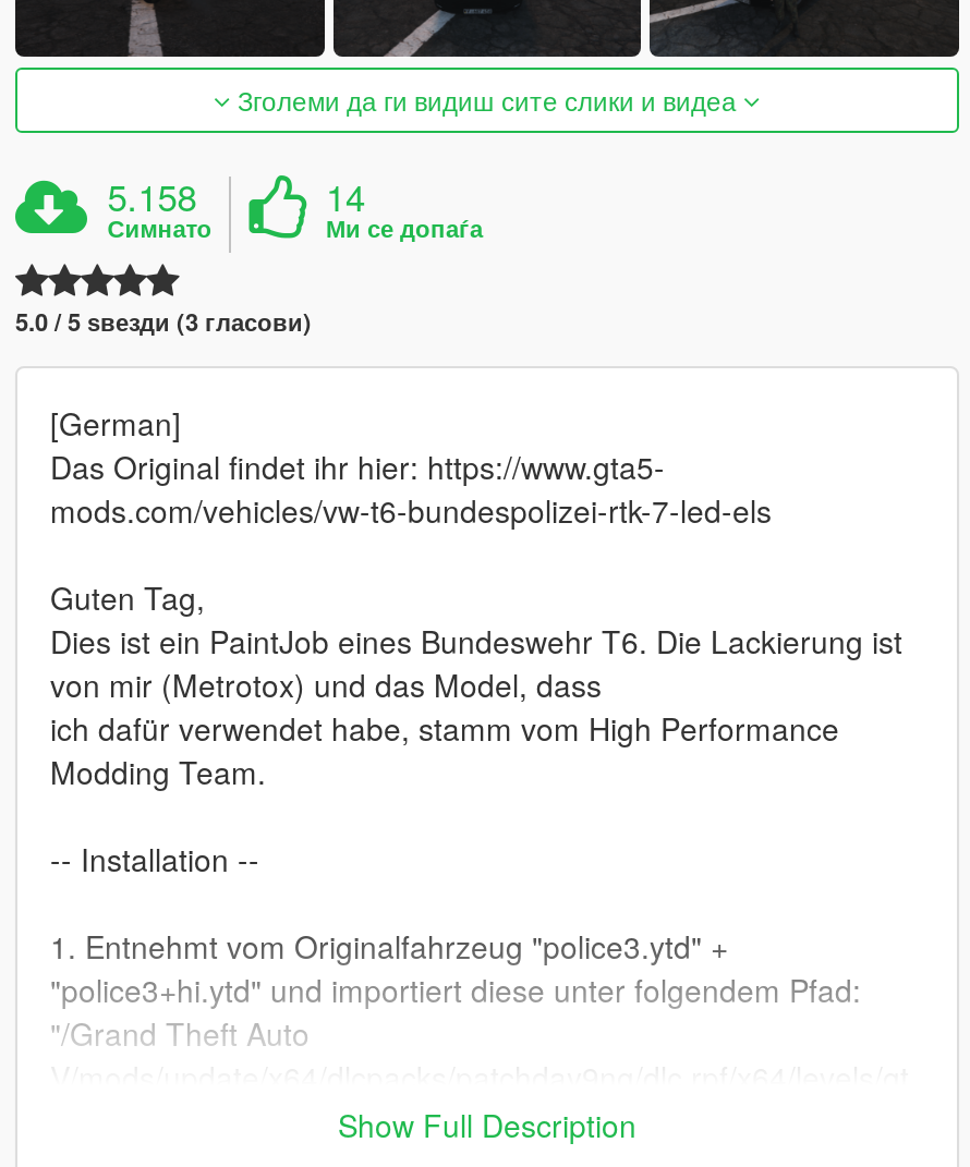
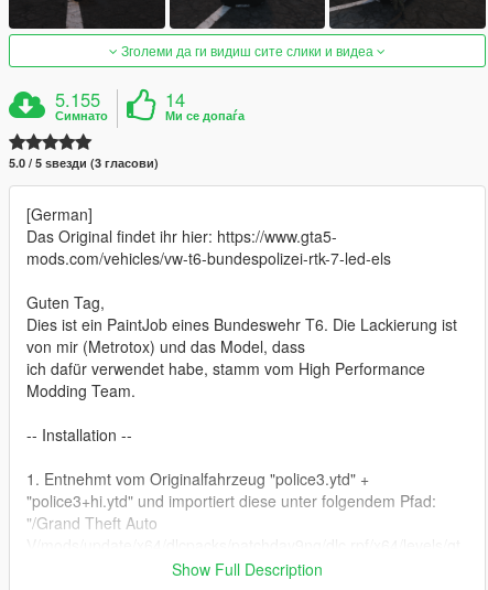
- 5.158
+ 5.155
